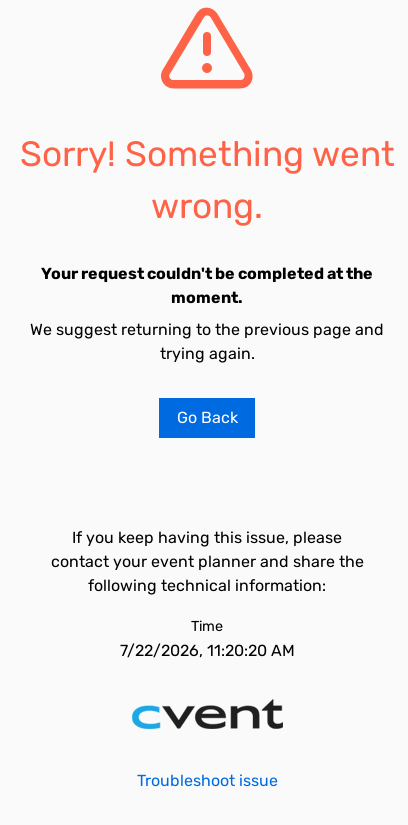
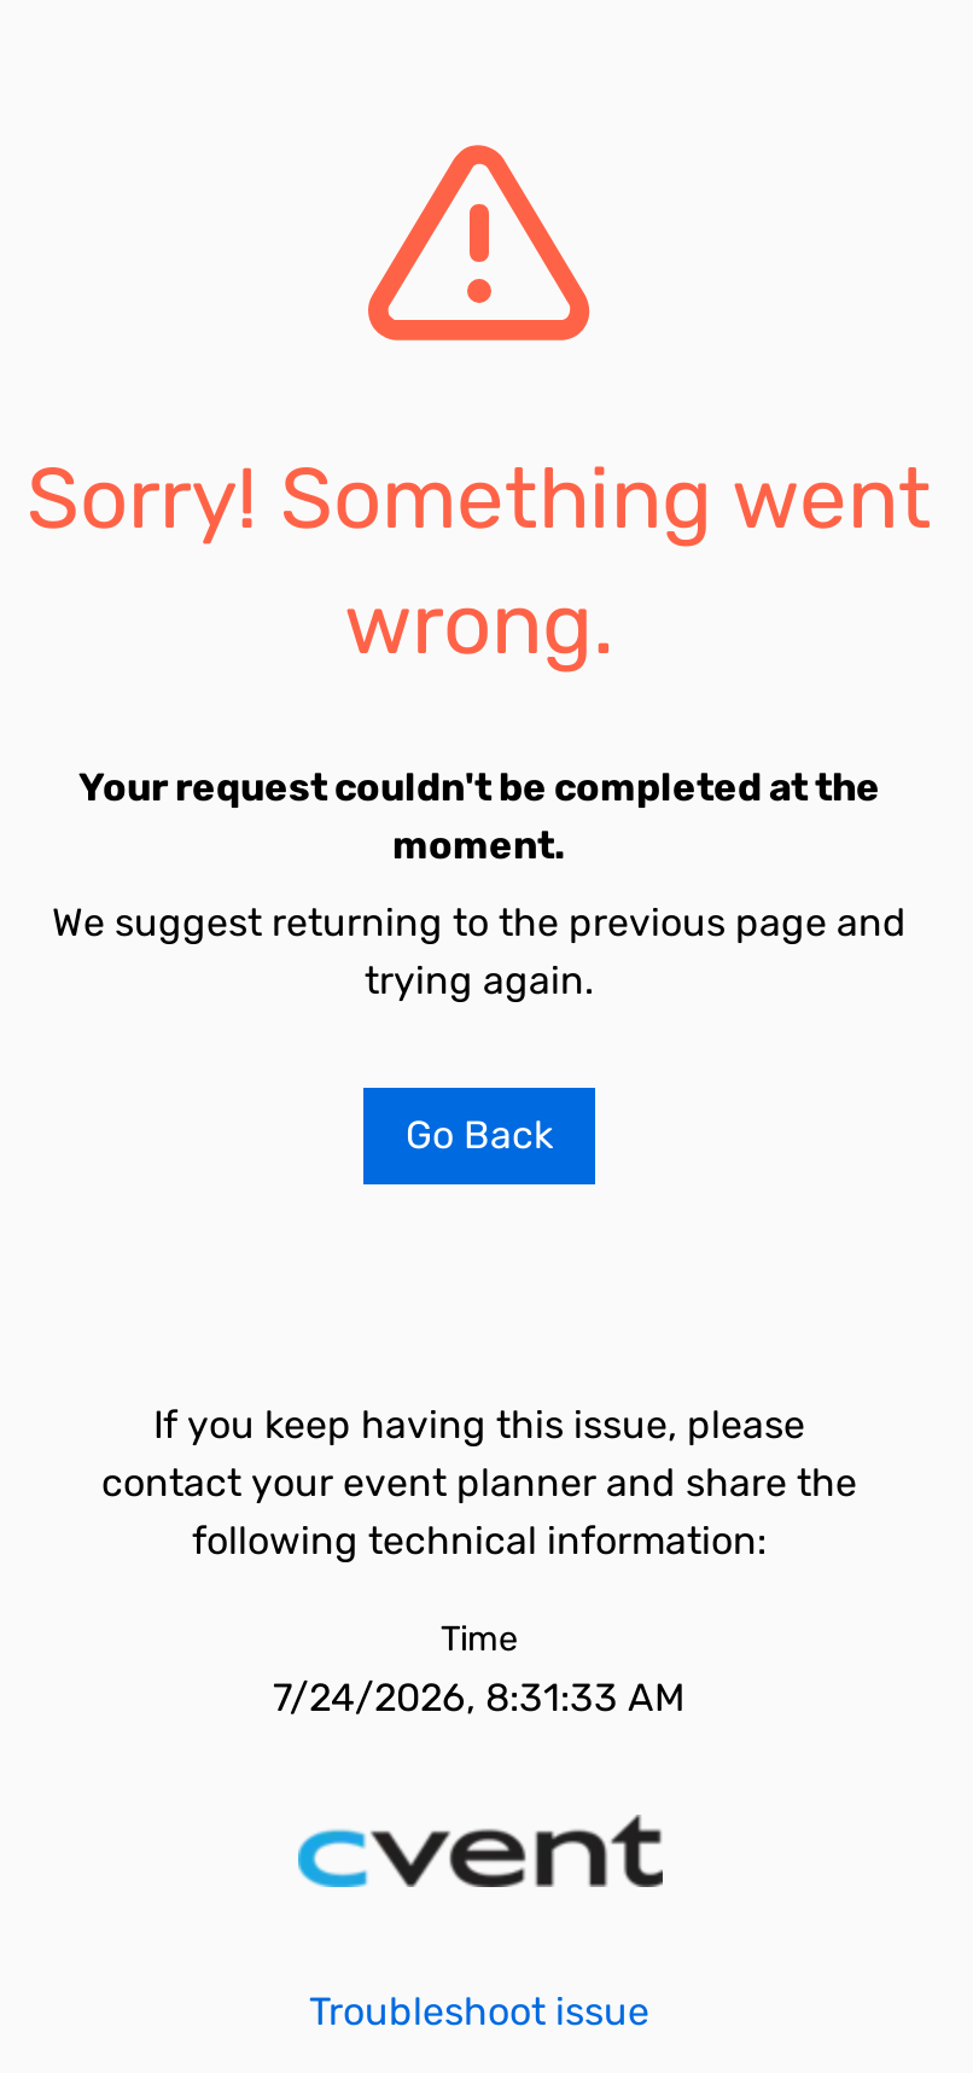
- 7/22/2026, 11:20:20 AM
+ 7/24/2026, 8:31:33 AM
